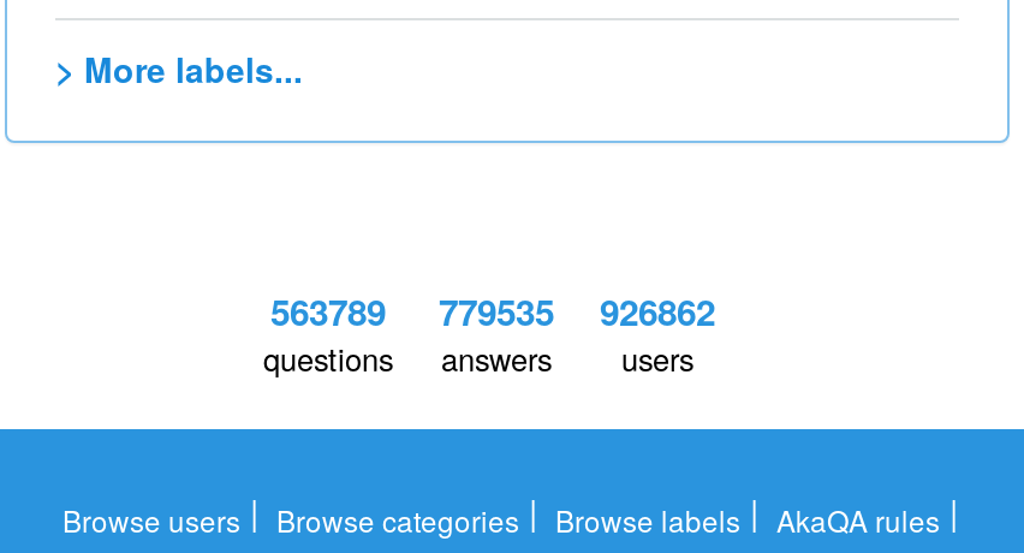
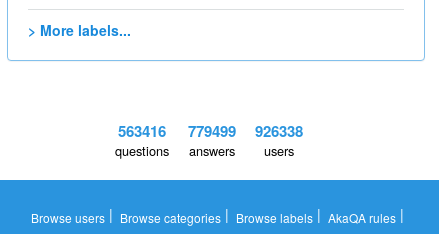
- 563789
+ 563416

- 779535
+ 779499

- 926862
+ 926338
